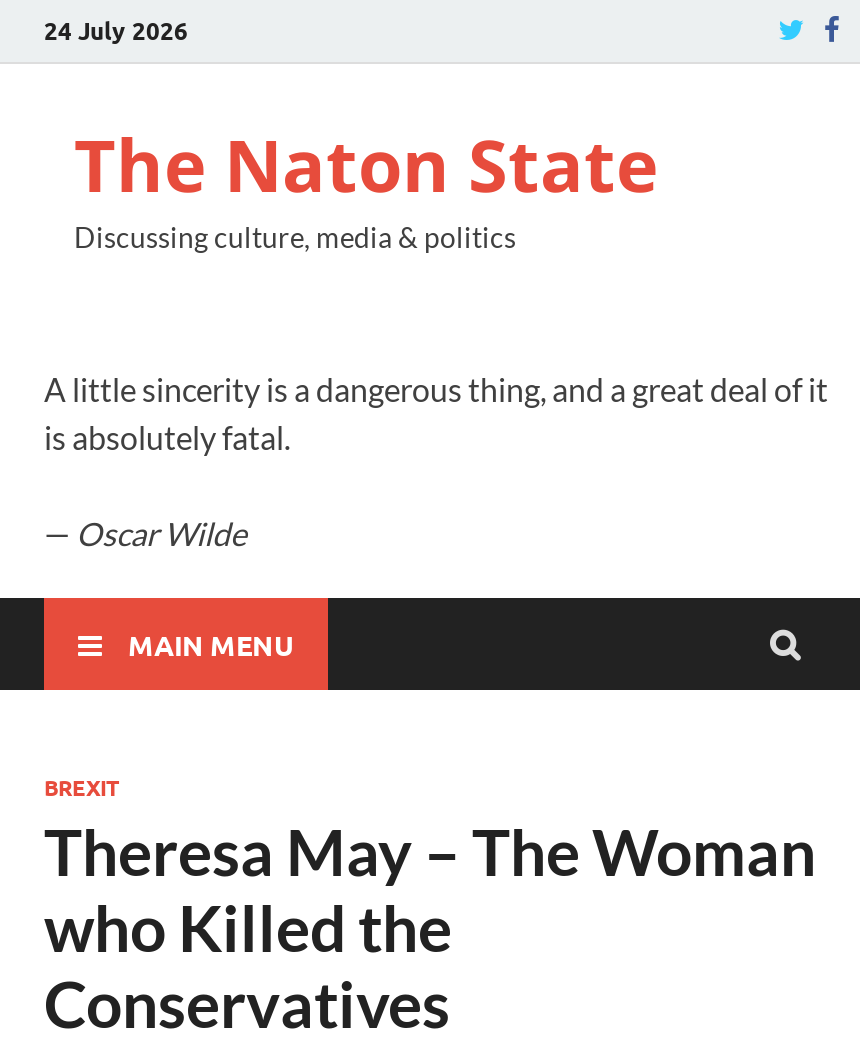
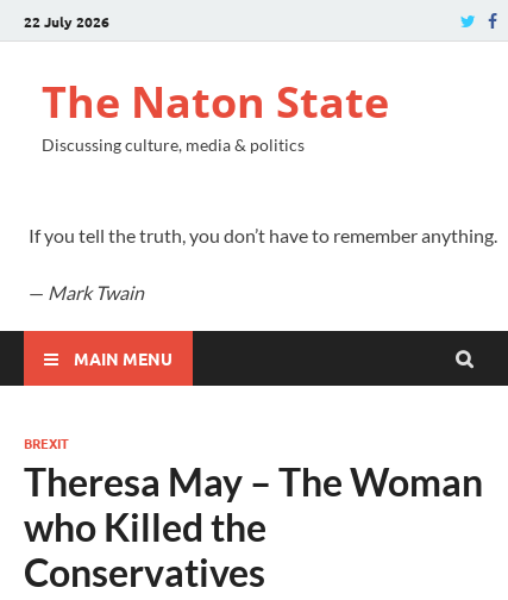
- 24 July 2026
+ 22 July 2026

- A little sincerity is a dangerous thing, and a great deal of it
- is absolutely fatal.
+ If you tell the truth, you don’t have to remember anything.

- — Oscar Wilde
+ — Mark Twain
